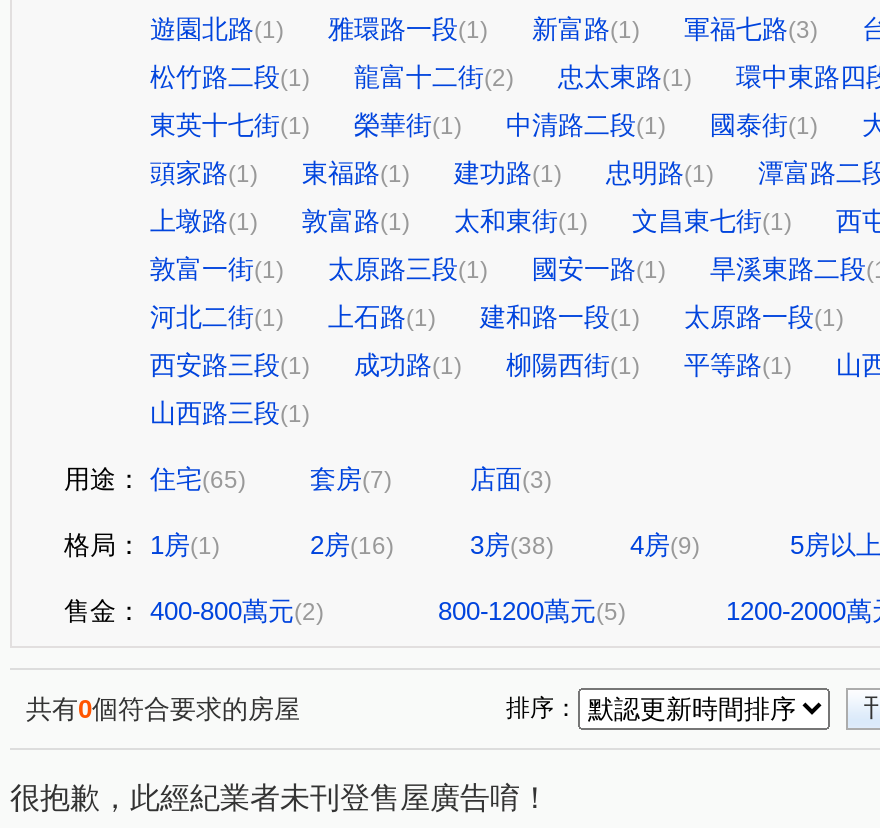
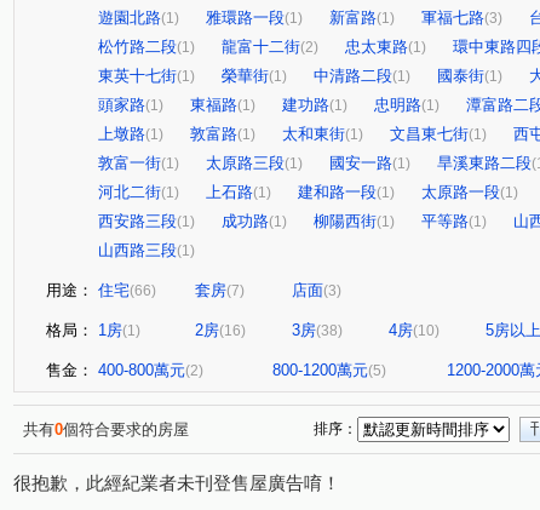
- 用途： 住宅(65)
+ 用途： 住宅(66)

- 4房(9)
+ 4房(10)
